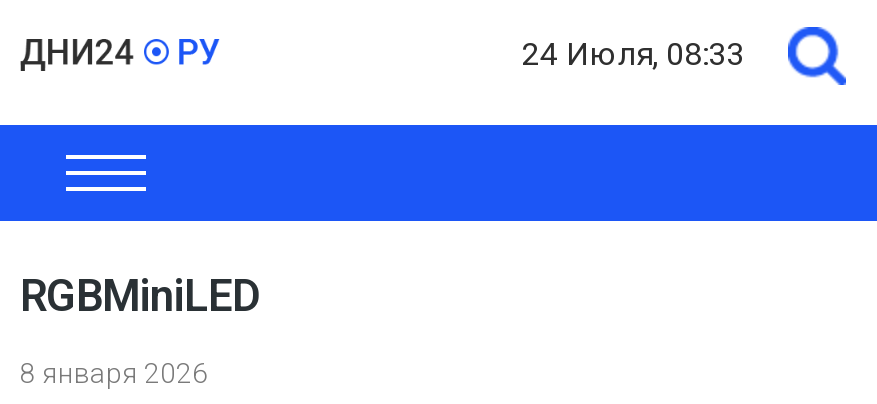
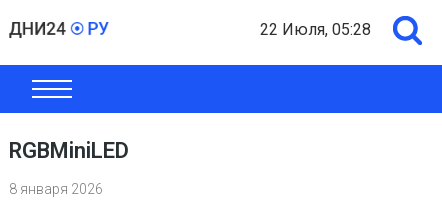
- 24 Июля, 08:33
+ 22 Июля, 05:28
